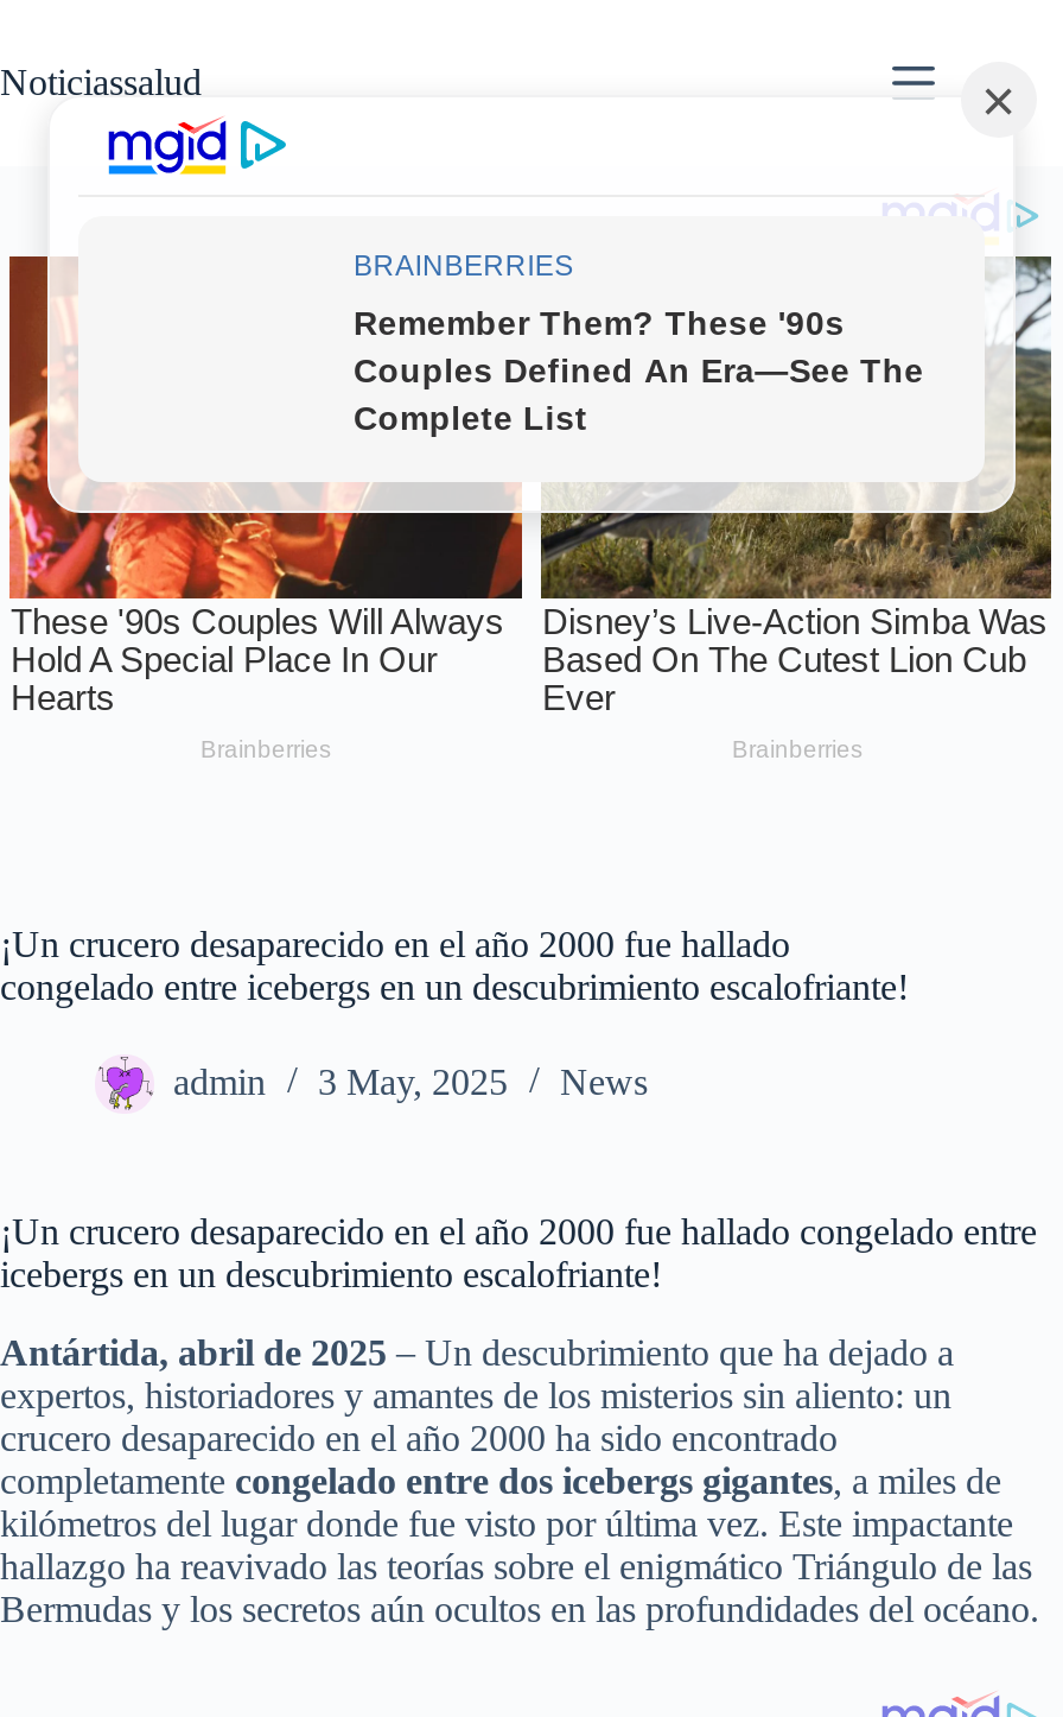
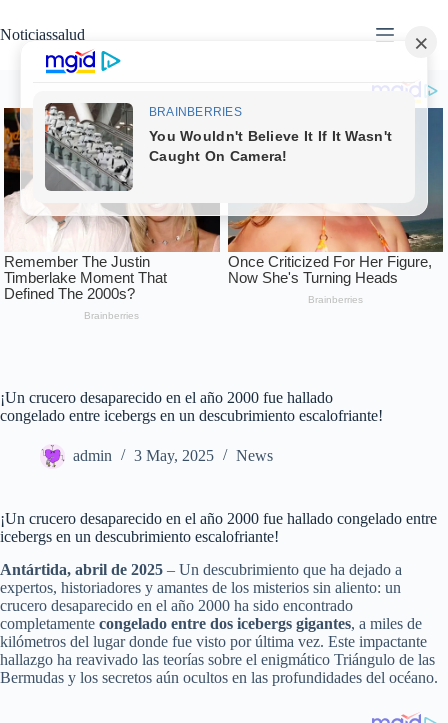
- [image]
+ [image]
